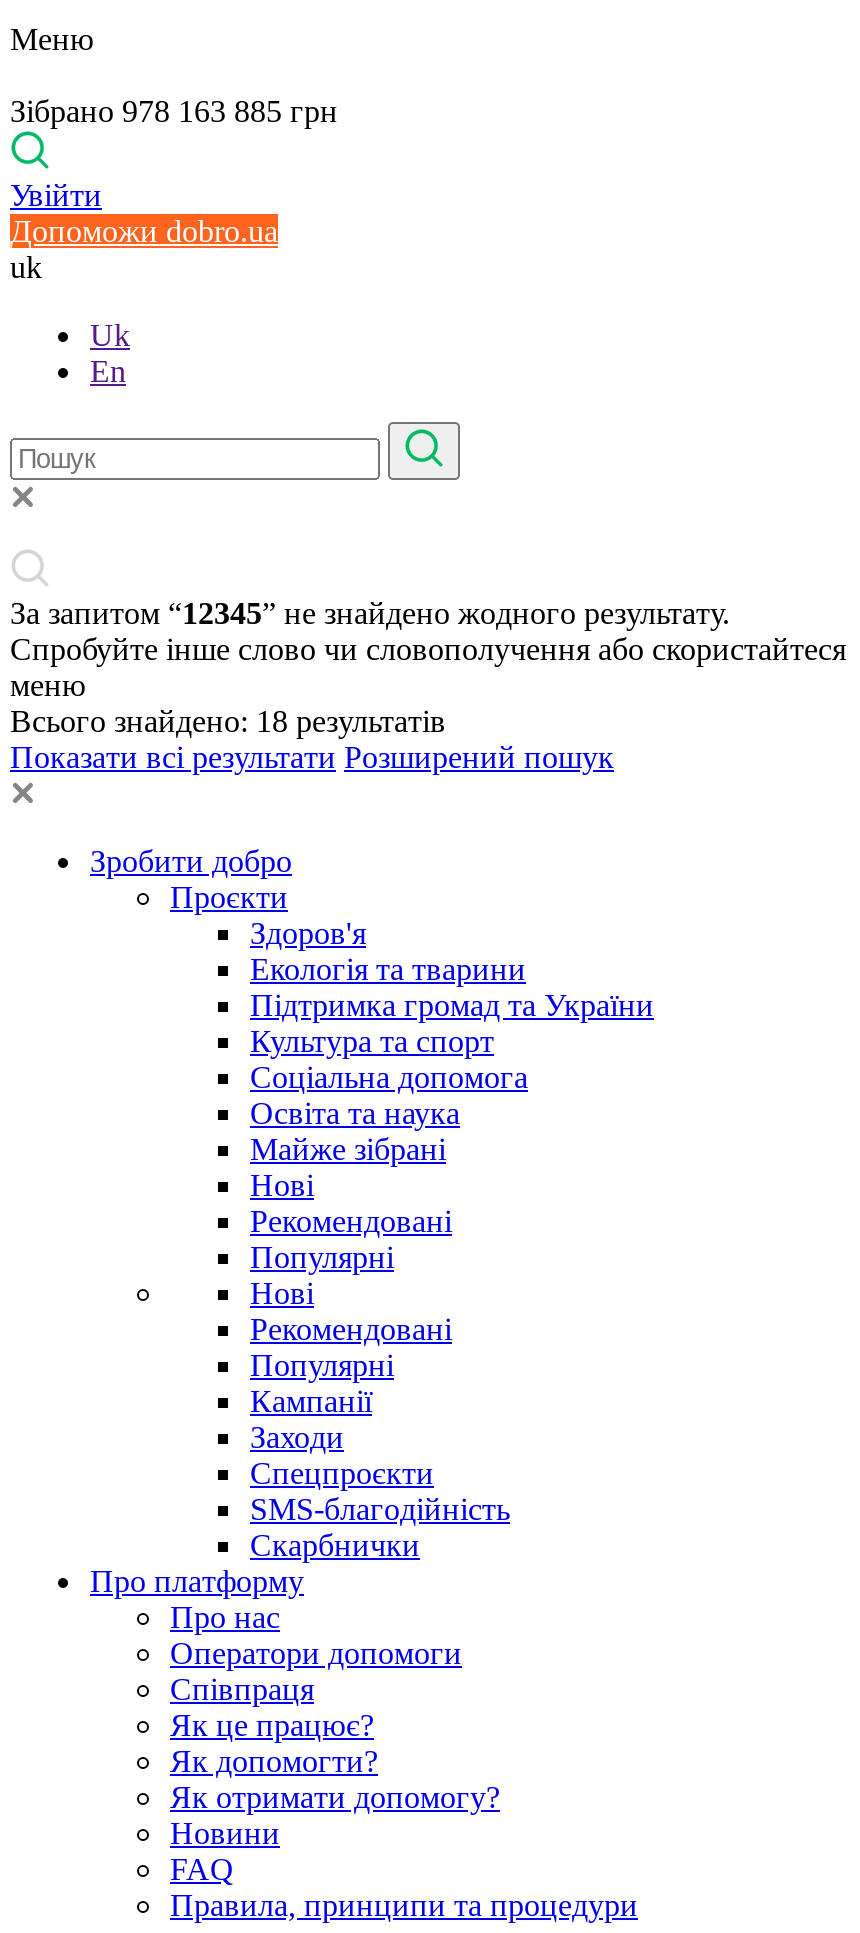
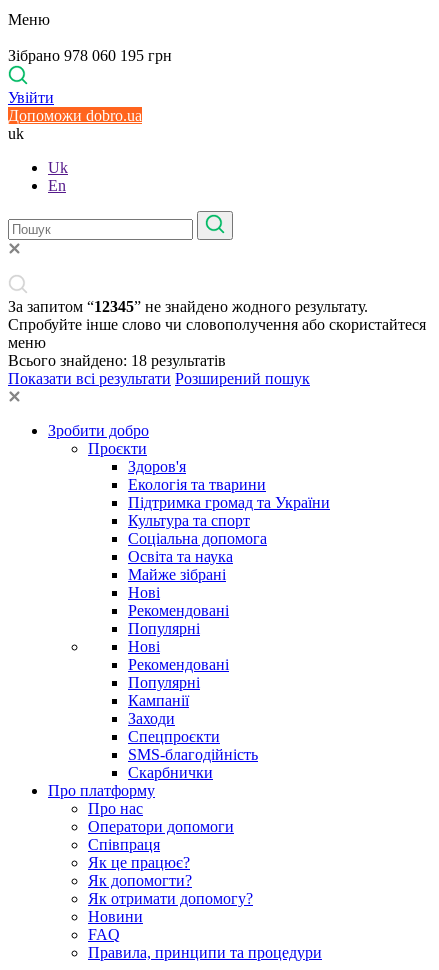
- Зібрано 978 163 885 грн
+ Зібрано 978 060 195 грн
